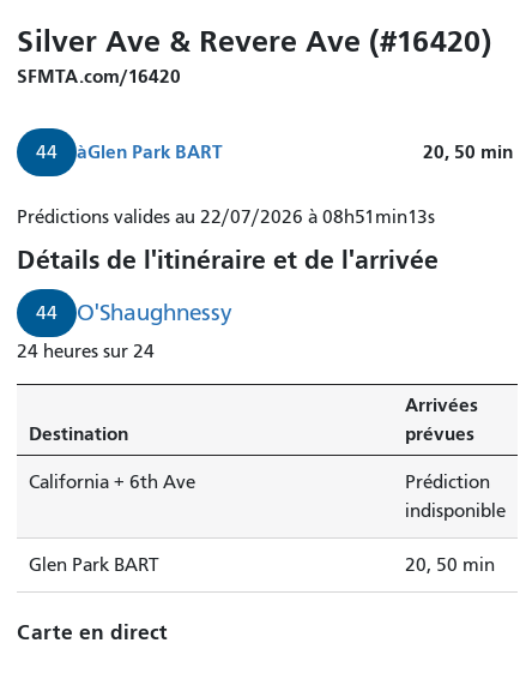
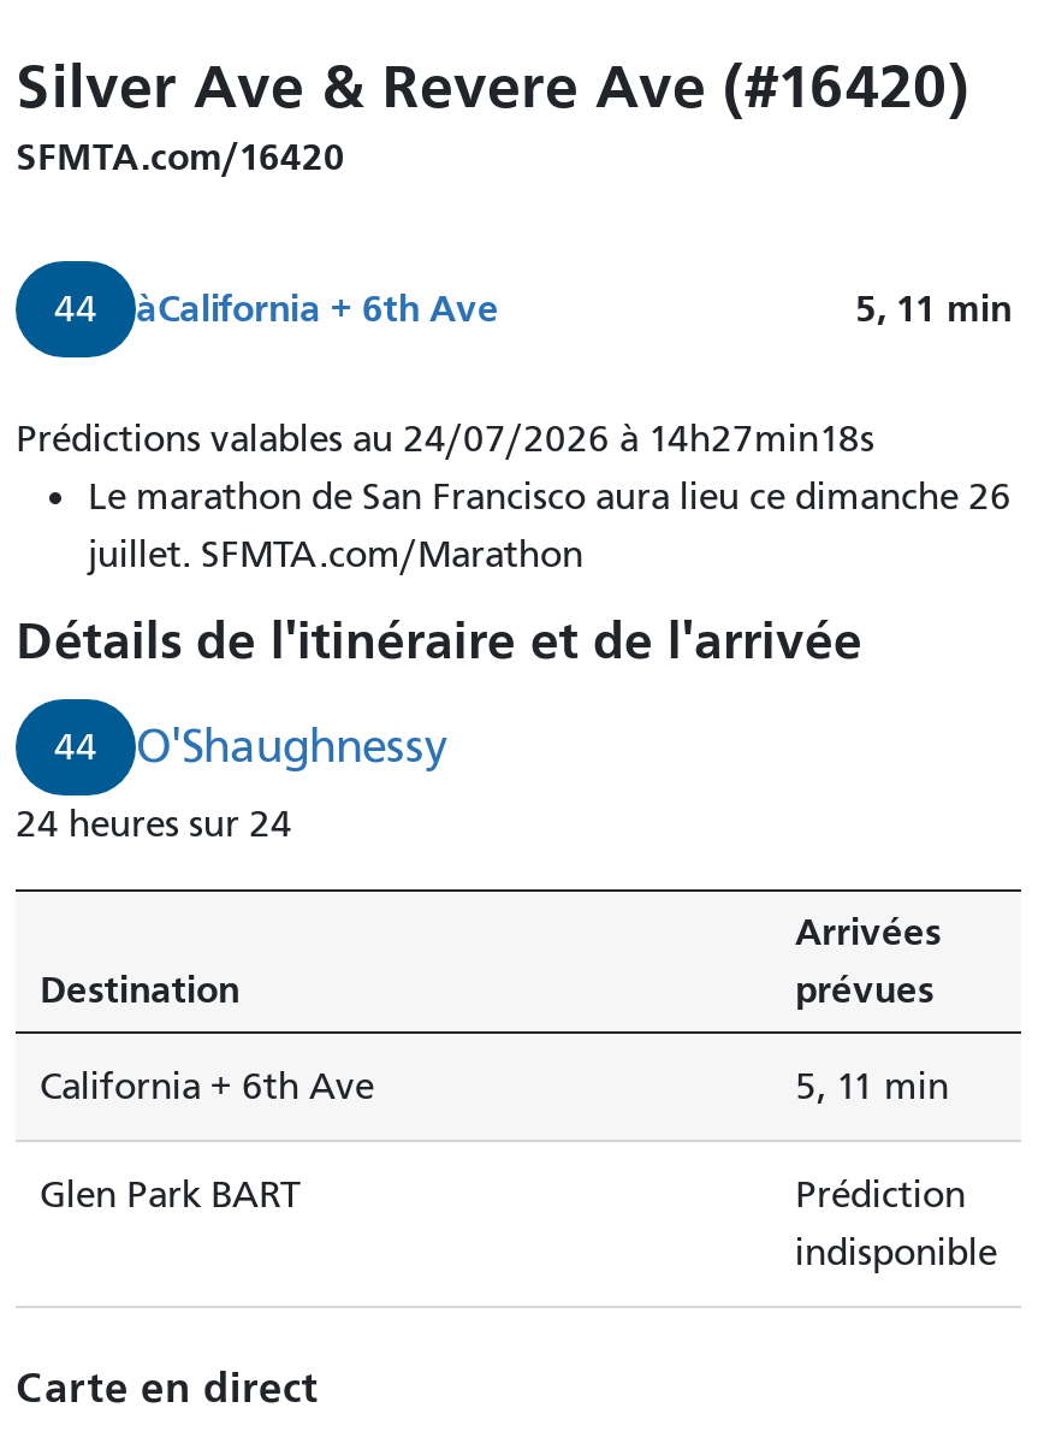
- àGlen Park BART
- 20, 50 min
+ àCalifornia + 6th Ave
+ 5, 11 min

- Prédictions valides au 22/07/2026 à 08h51min13s
+ Prédictions valables au 24/07/2026 à 14h27min18s
+ Le marathon de San Francisco aura lieu ce dimanche 26
+ juillet. SFMTA.com/Marathon

moved down: Prédiction | indisponible

+ 5, 11 min

moved up: Glen Park BART

- 20, 50 min
